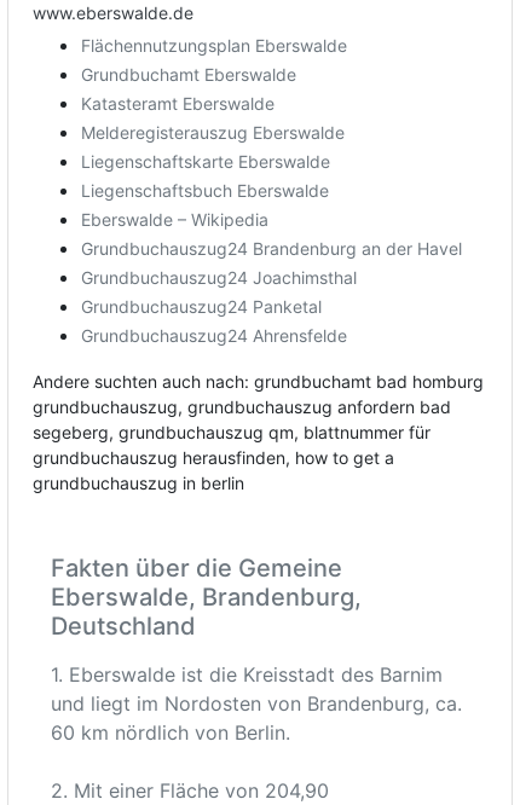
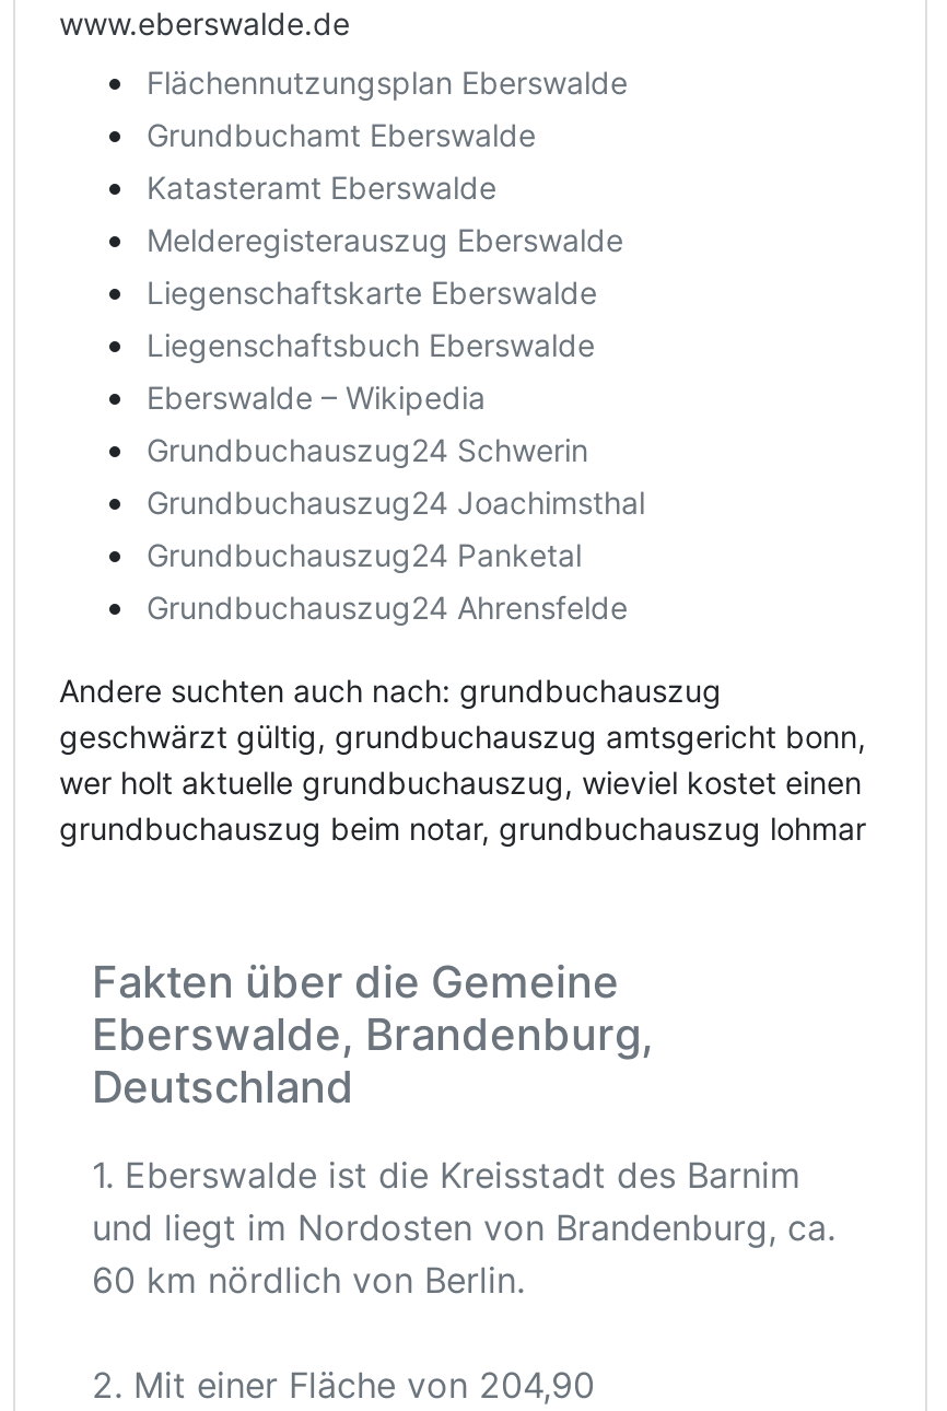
- Grundbuchauszug24 Brandenburg an der Havel
+ Grundbuchauszug24 Schwerin

- Andere suchten auch nach: grundbuchamt bad homburg
- grundbuchauszug, grundbuchauszug anfordern bad
- segeberg, grundbuchauszug qm, blattnummer für
- grundbuchauszug herausfinden, how to get a
- grundbuchauszug in berlin
+ Andere suchten auch nach: grundbuchauszug
+ geschwärzt gültig, grundbuchauszug amtsgericht bonn,
+ wer holt aktuelle grundbuchauszug, wieviel kostet einen
+ grundbuchauszug beim notar, grundbuchauszug lohmar
